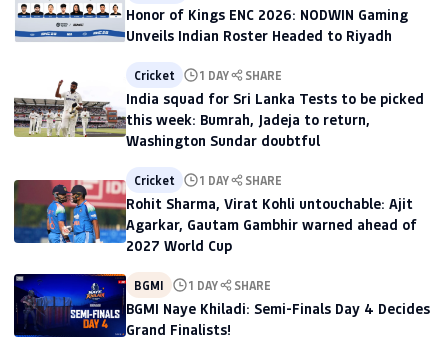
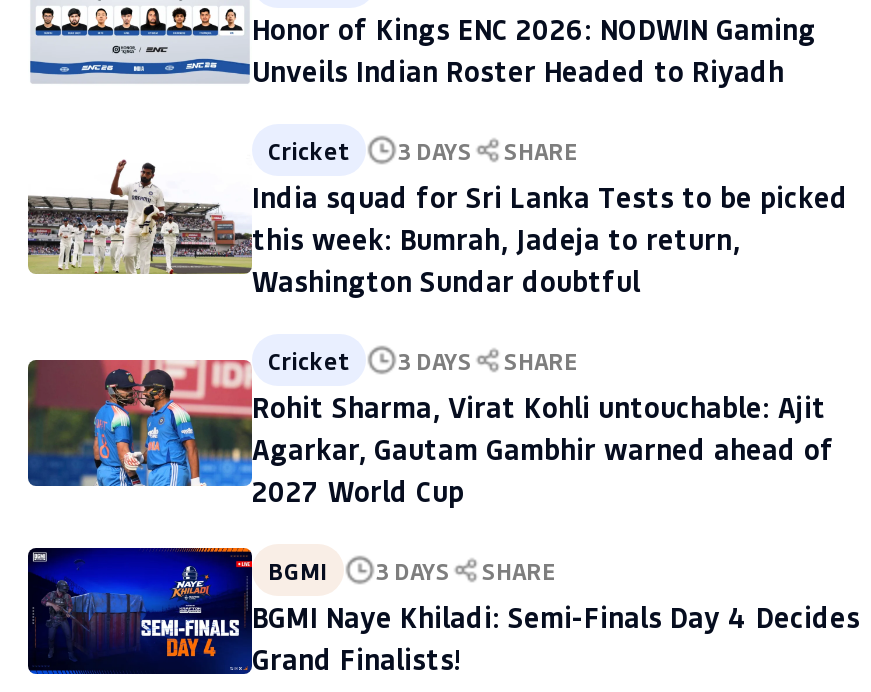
- Cricket 1 DAY SHARE
+ Cricket 3 DAYS SHARE

- Cricket 1 DAY SHARE
+ Cricket 3 DAYS SHARE

- BGMI 1 DAY SHARE
+ BGMI 3 DAYS SHARE
